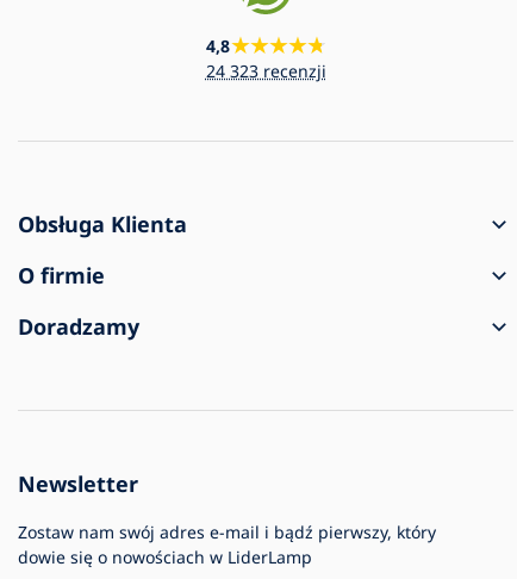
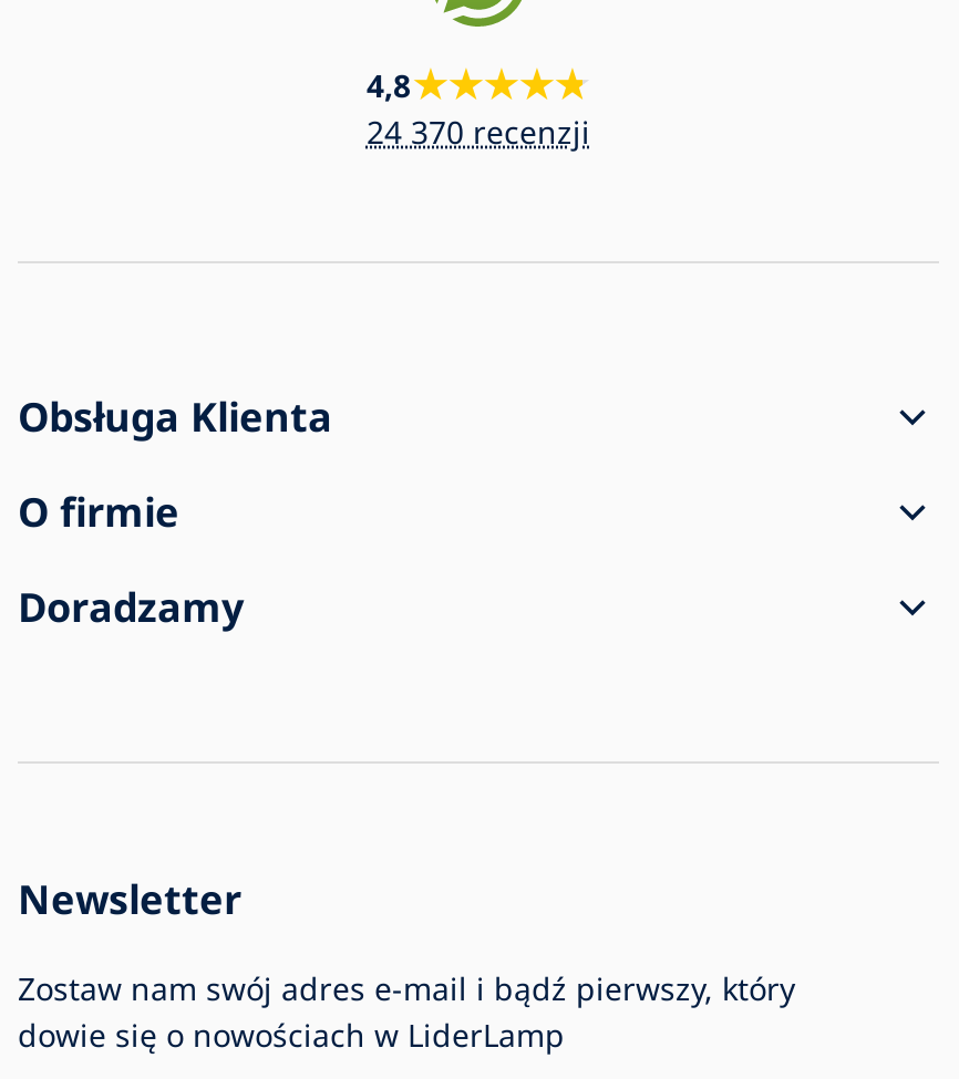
- 24 323 recenzji
+ 24 370 recenzji
